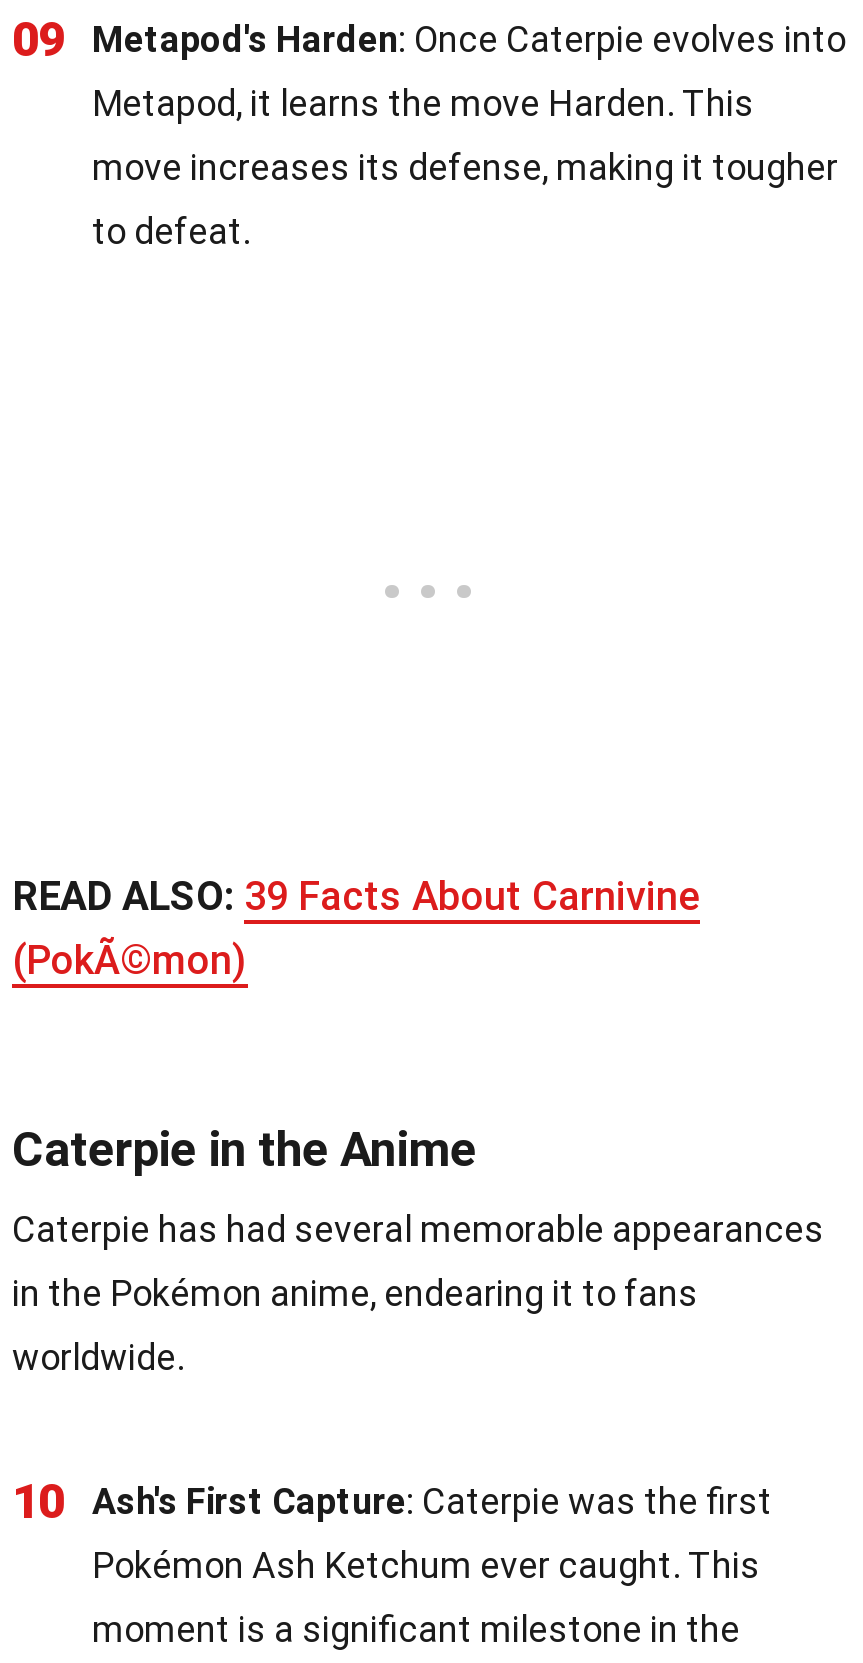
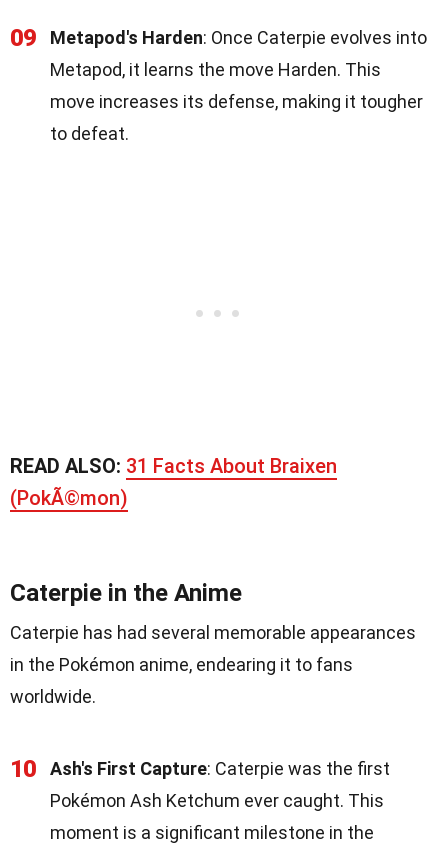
- READ ALSO: 39 Facts About Carnivine
+ READ ALSO: 31 Facts About Braixen
